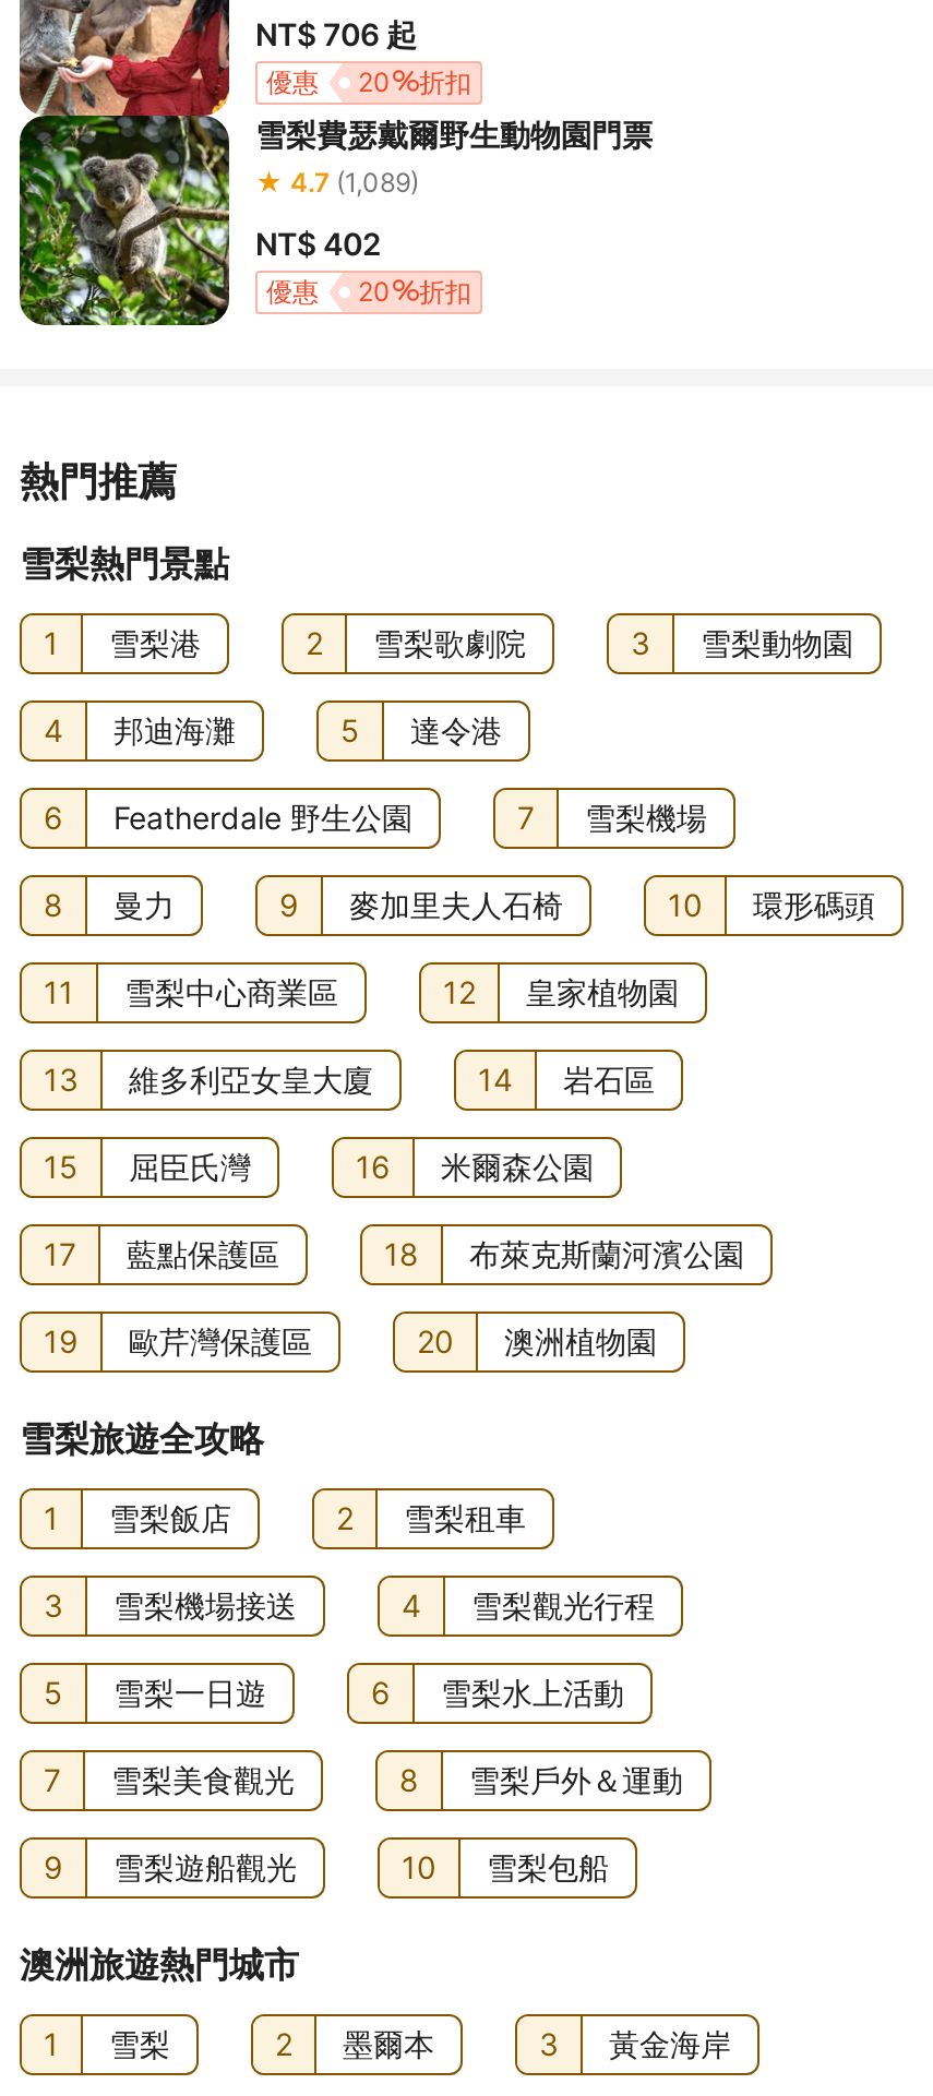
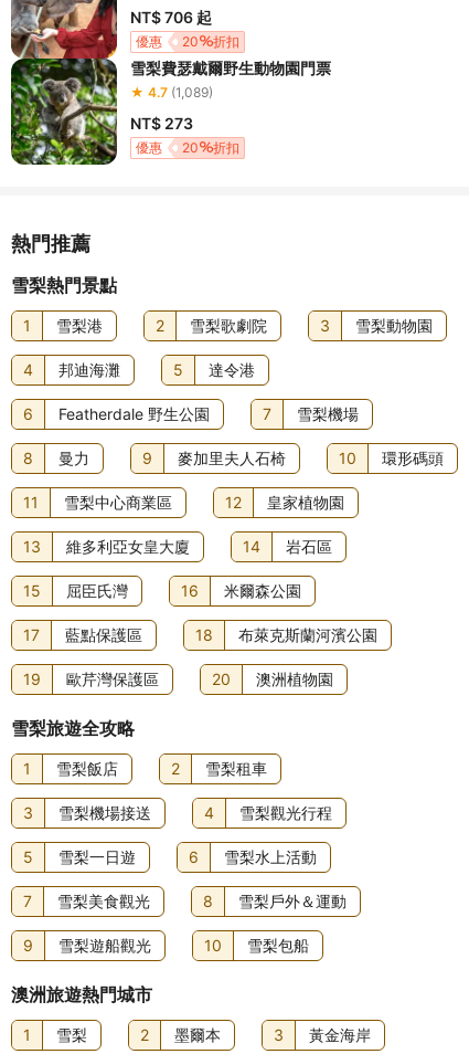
- NT$ 402
+ NT$ 273
